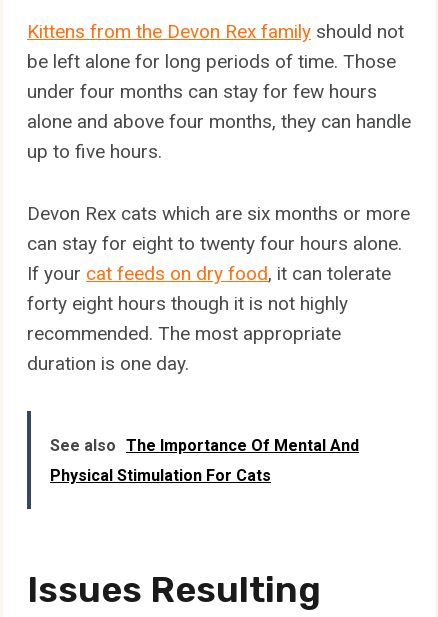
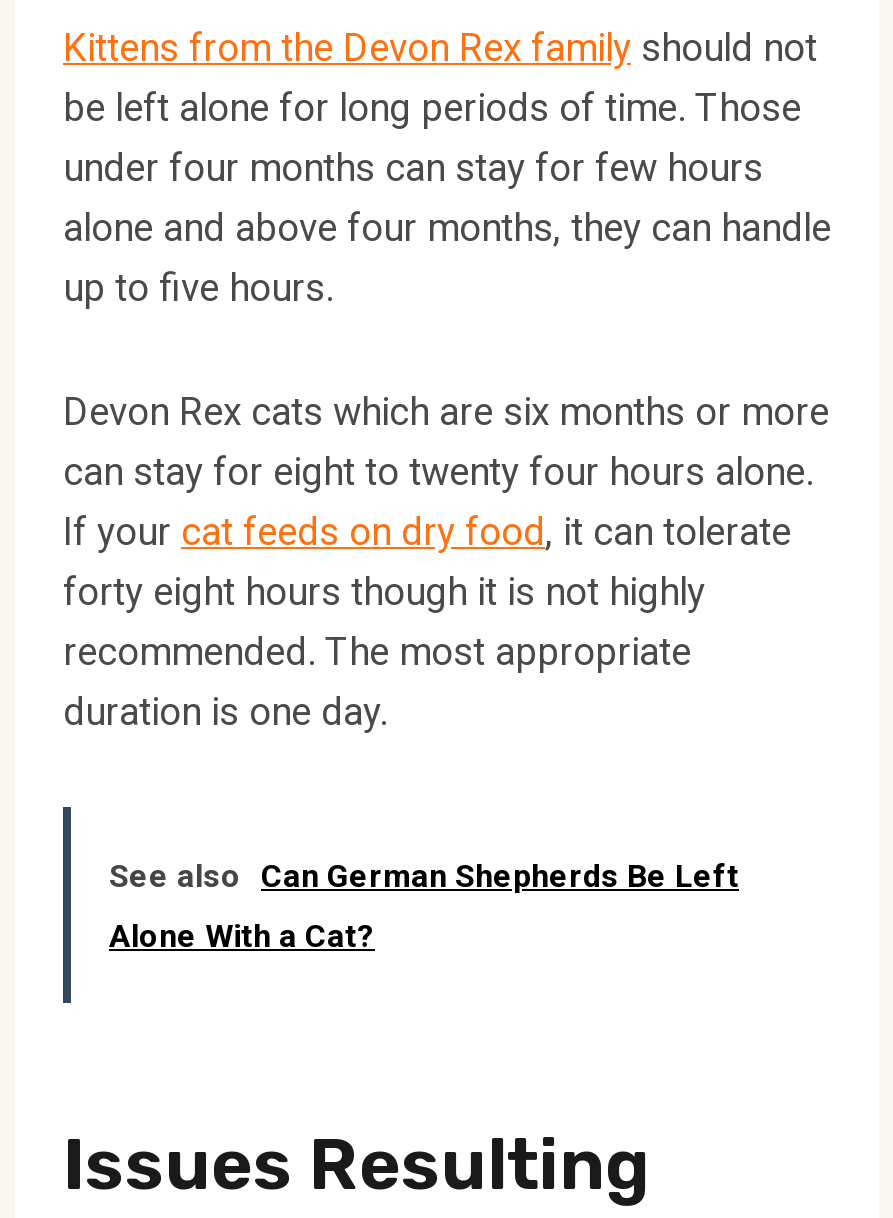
- See also The Importance Of Mental And
+ See also Can German Shepherds Be Left

- Physical Stimulation For Cats
+ Alone With a Cat?
